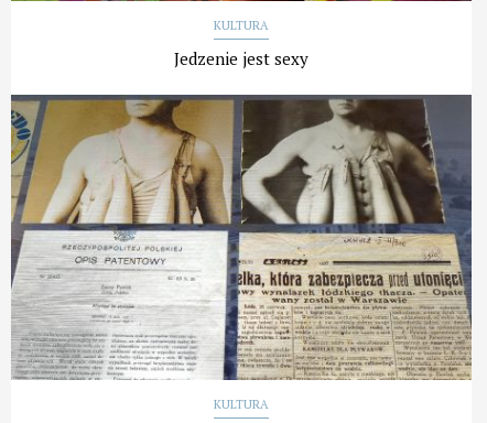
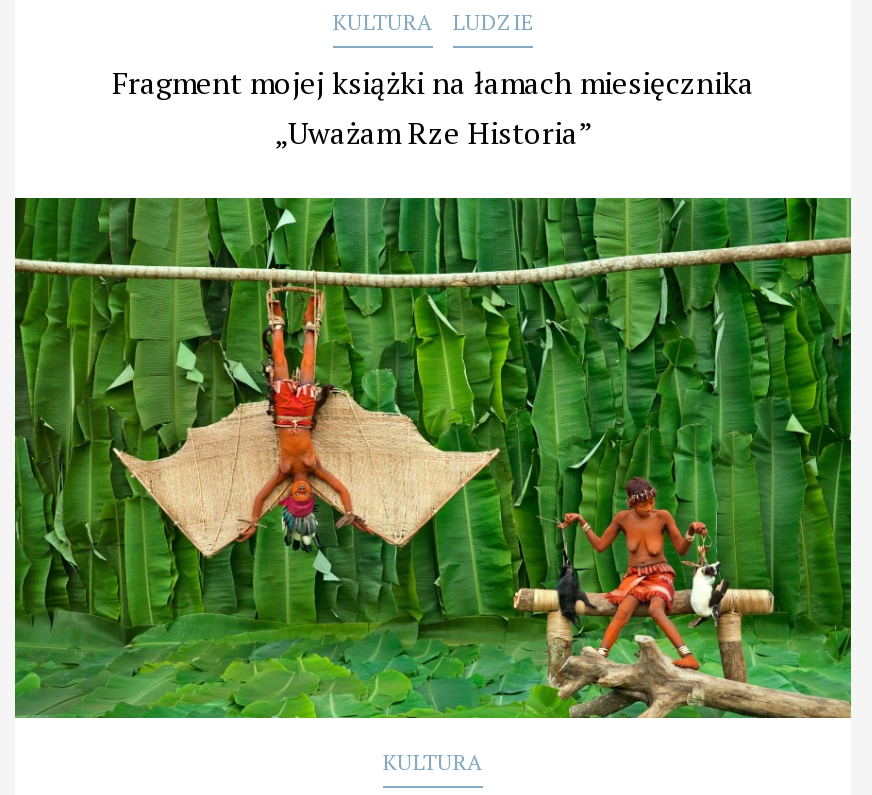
- Jedzenie jest sexy
+ LUDZIE
+ Fragment mojej książki na łamach miesięcznika
+ „Uważam Rze Historia”

- [image]
+ [image]
